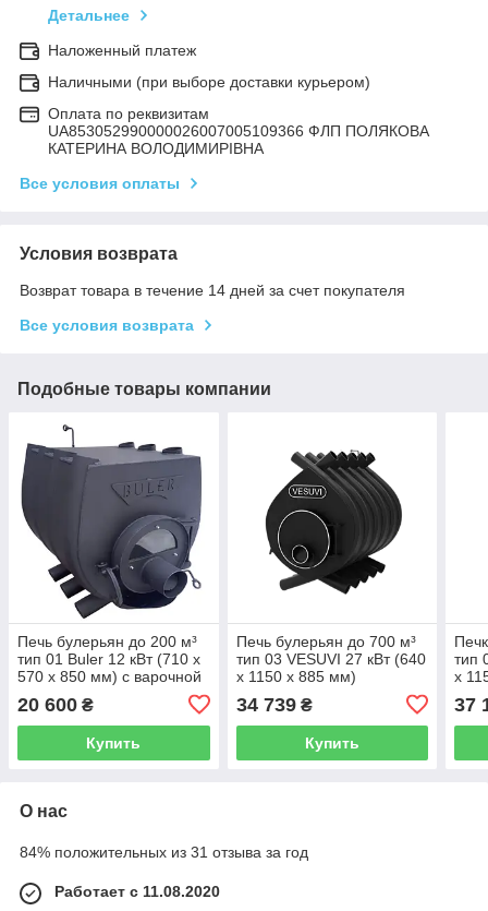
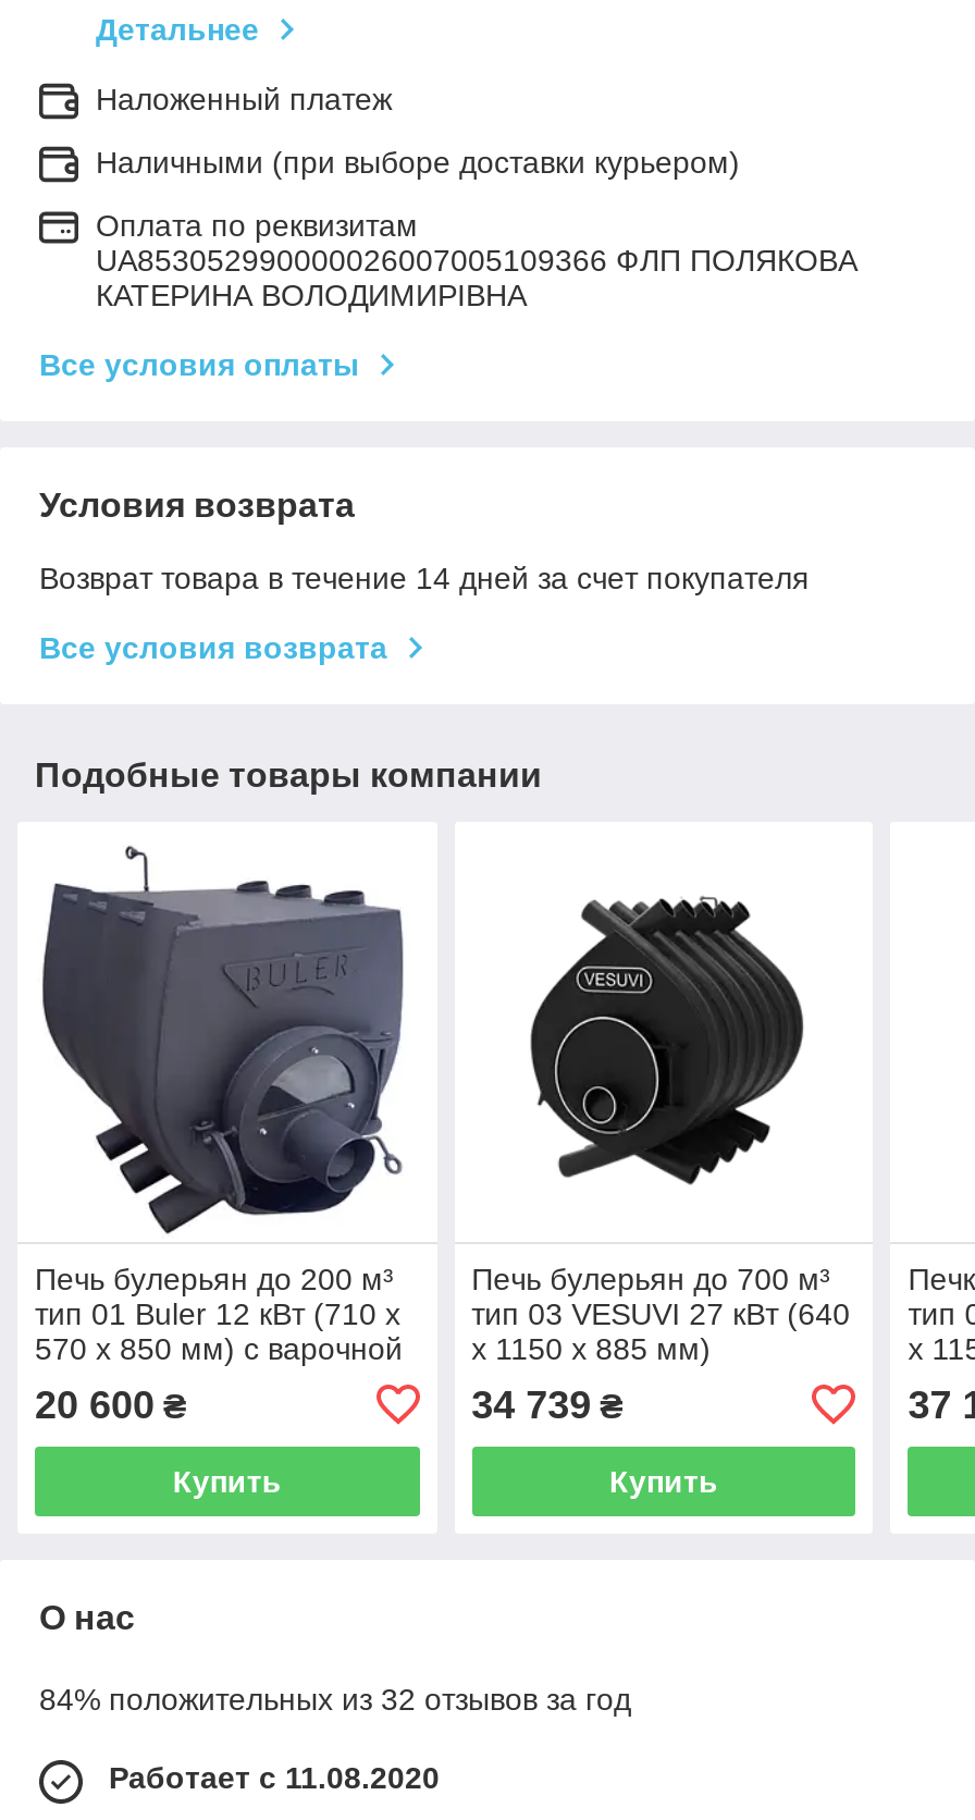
- 84% положительных из 31 отзыва за год
+ 84% положительных из 32 отзывов за год
